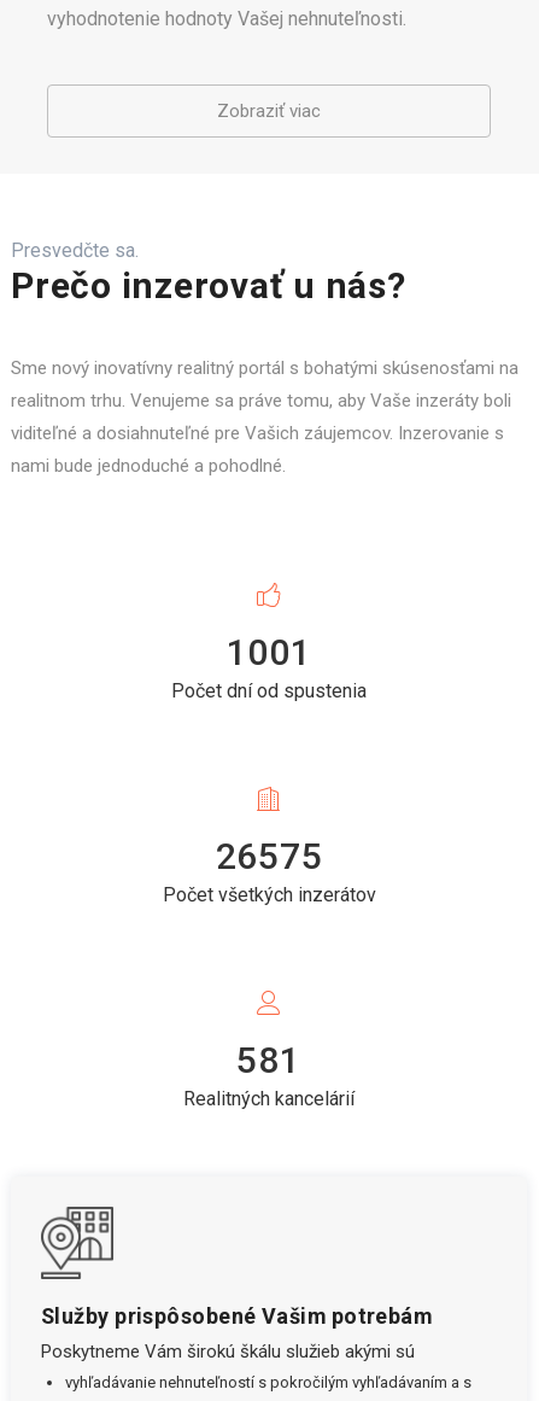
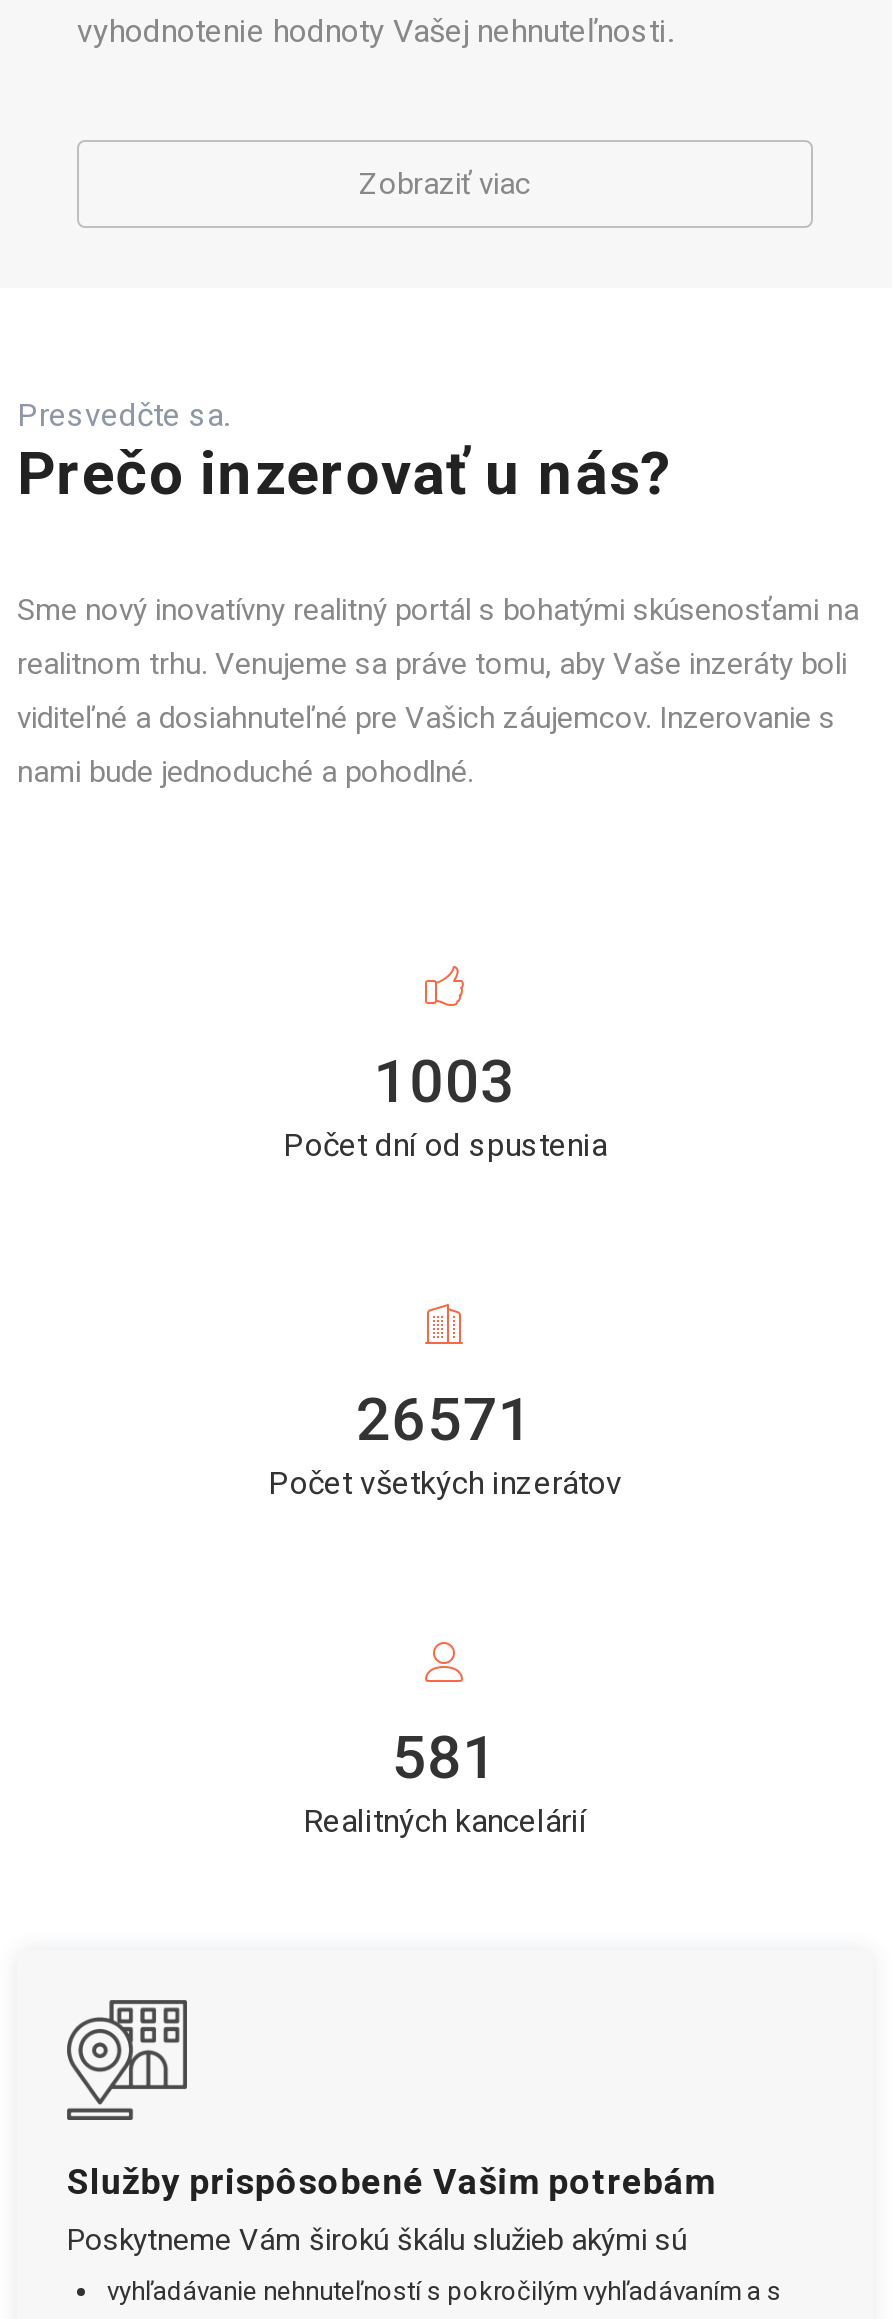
- 1001
+ 1003

- 26575
+ 26571
